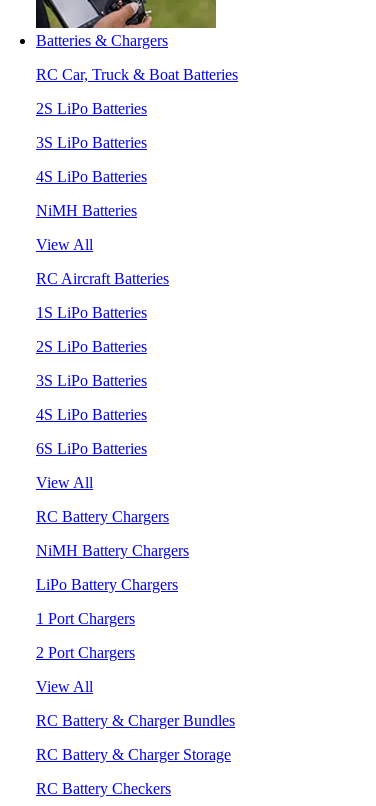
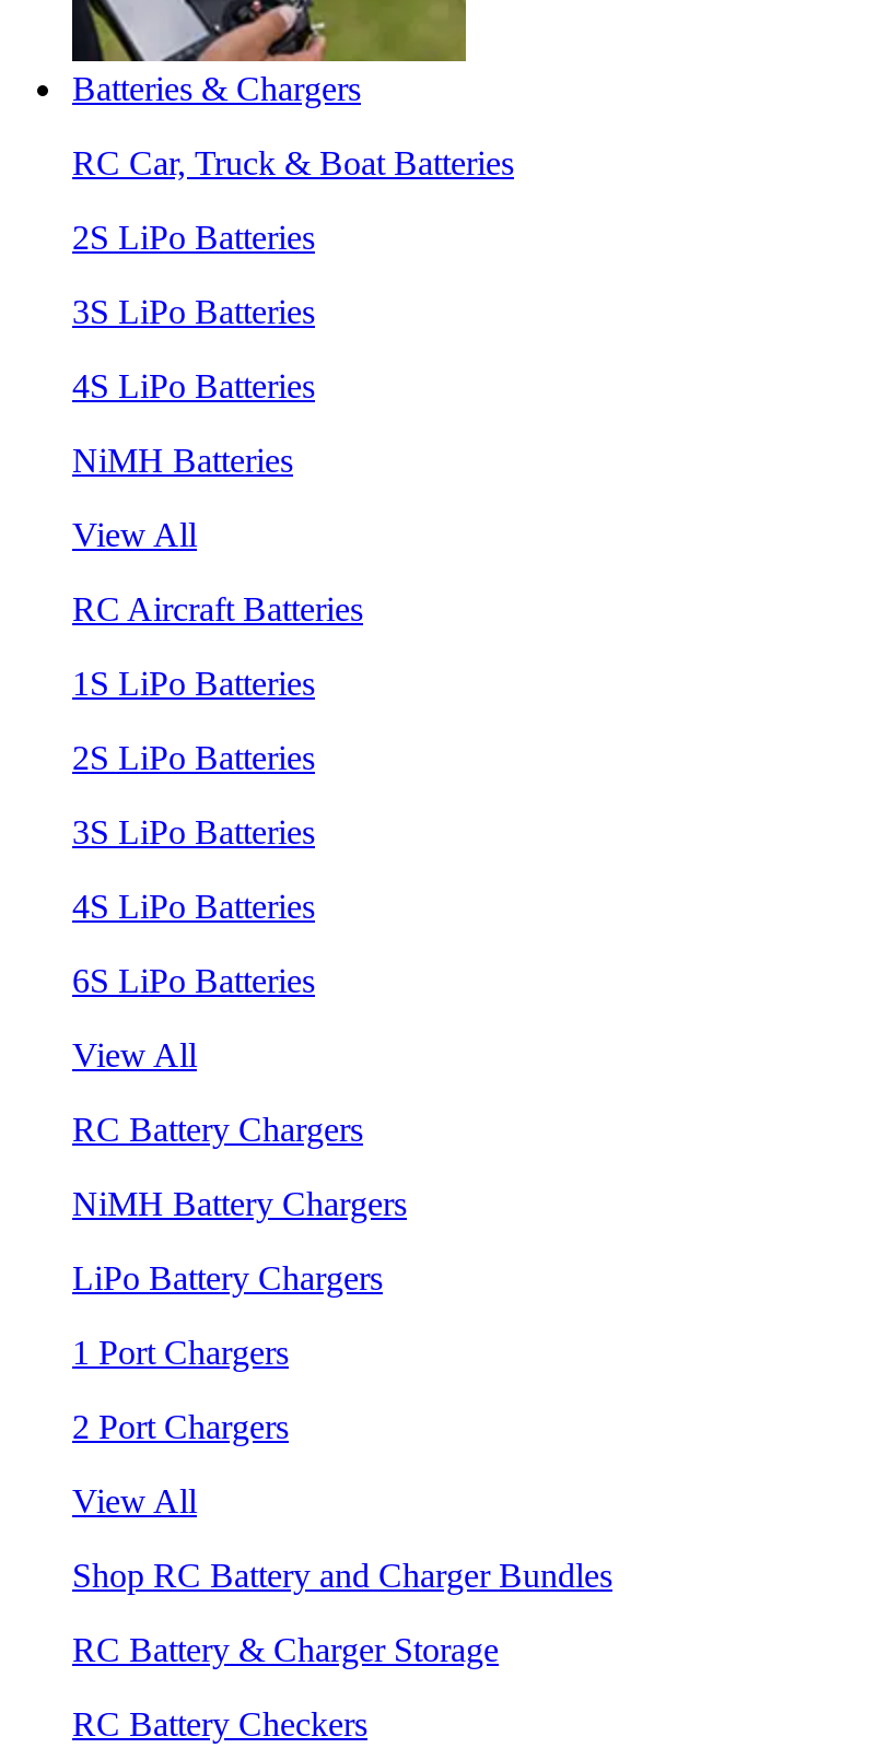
- RC Battery & Charger Bundles
+ Shop RC Battery and Charger Bundles
